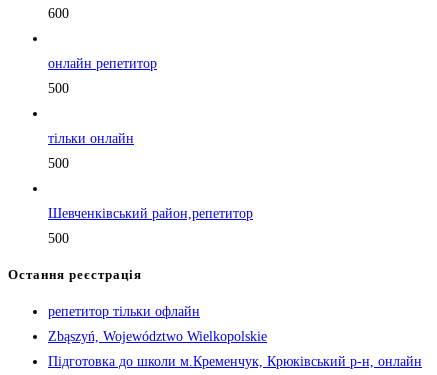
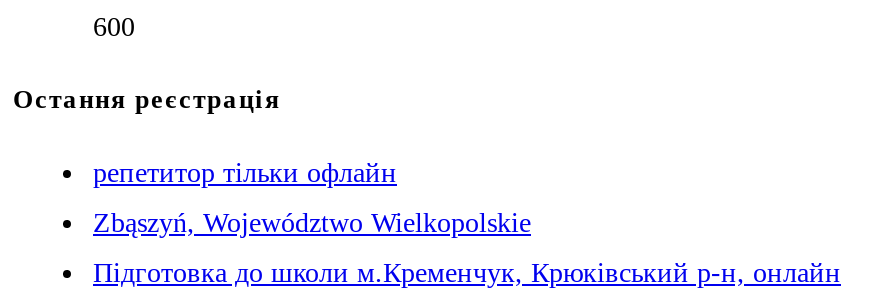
- онлайн репетитор
- 500
- тільки онлайн
- 500
- Шевченківський район,репетитор
- 500
